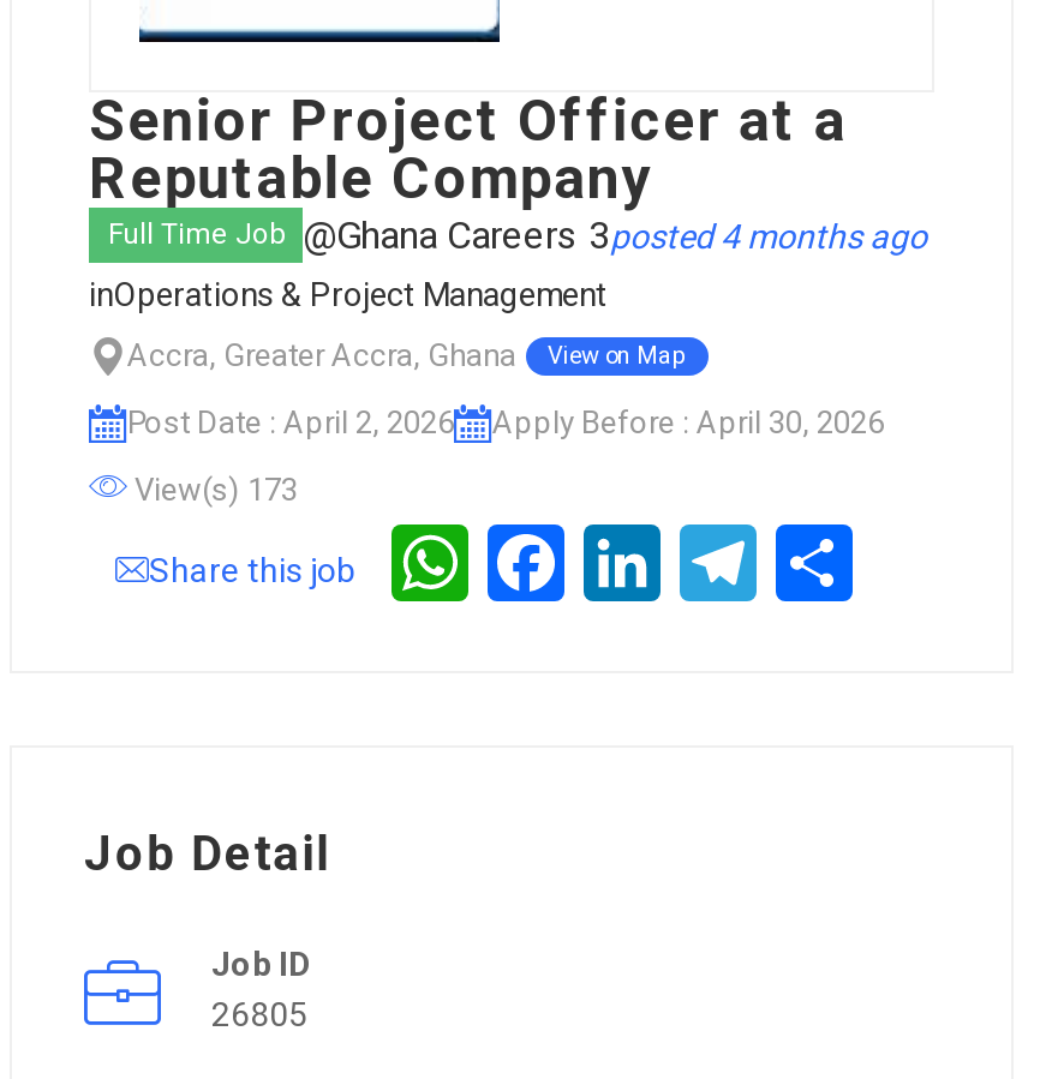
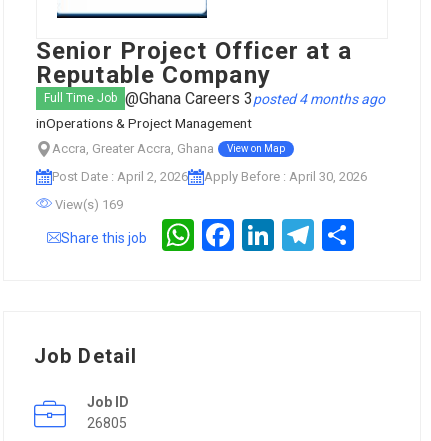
- View(s) 173
+ View(s) 169
